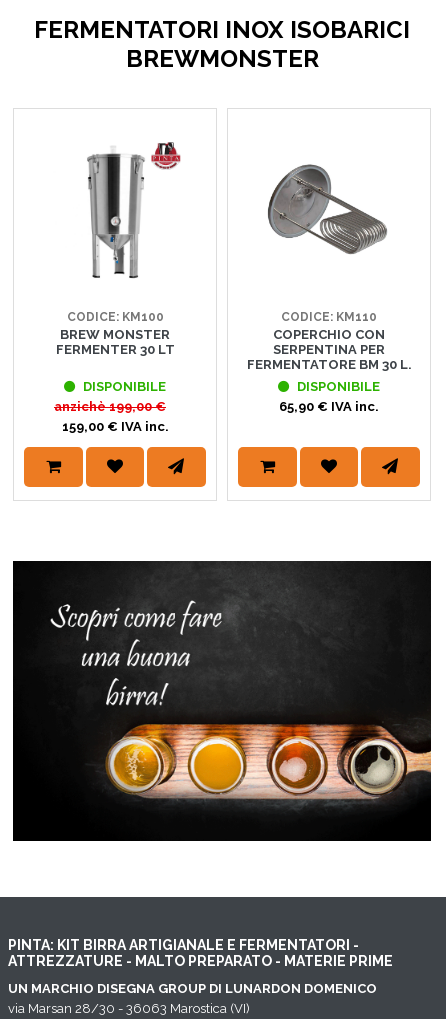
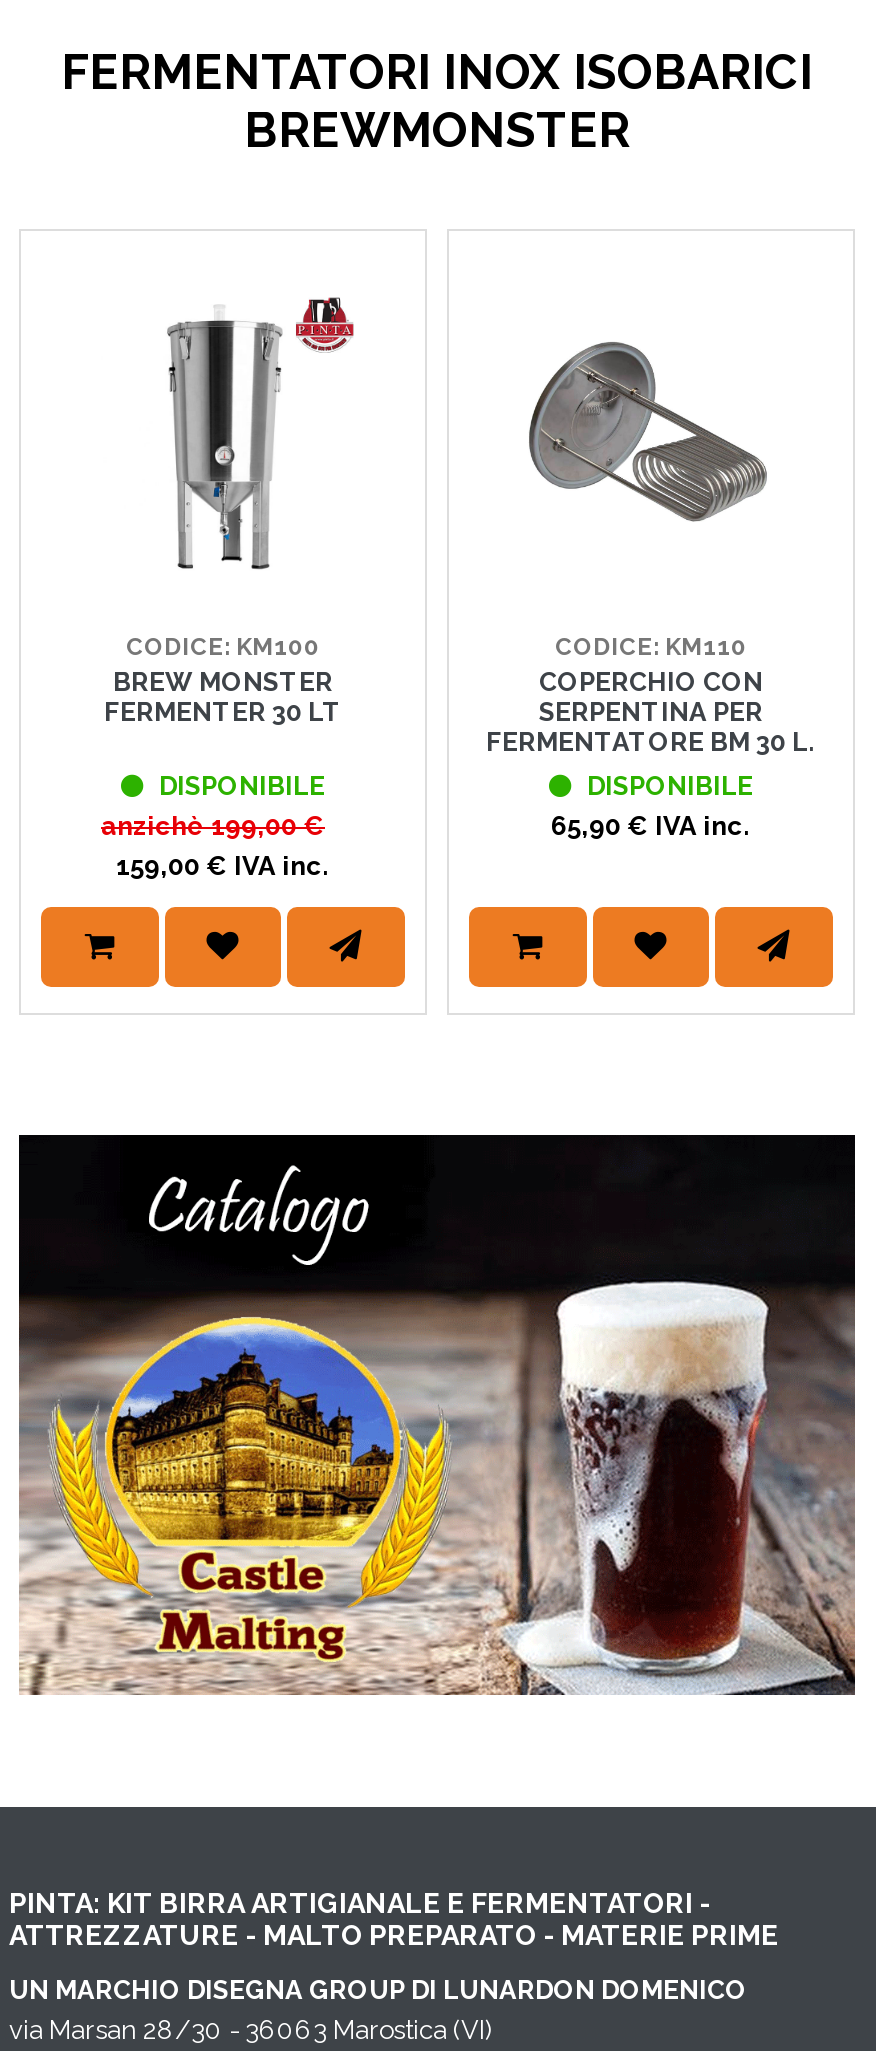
- [image]
+ [image]
